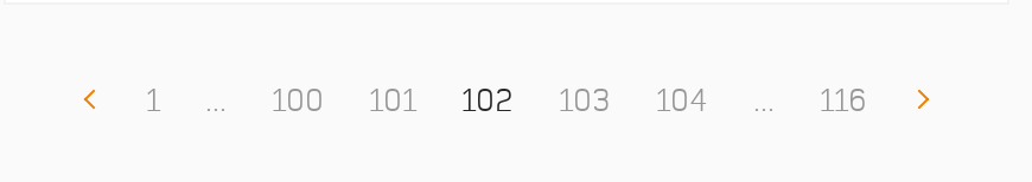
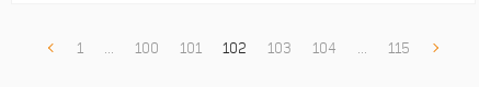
- 116
+ 115
